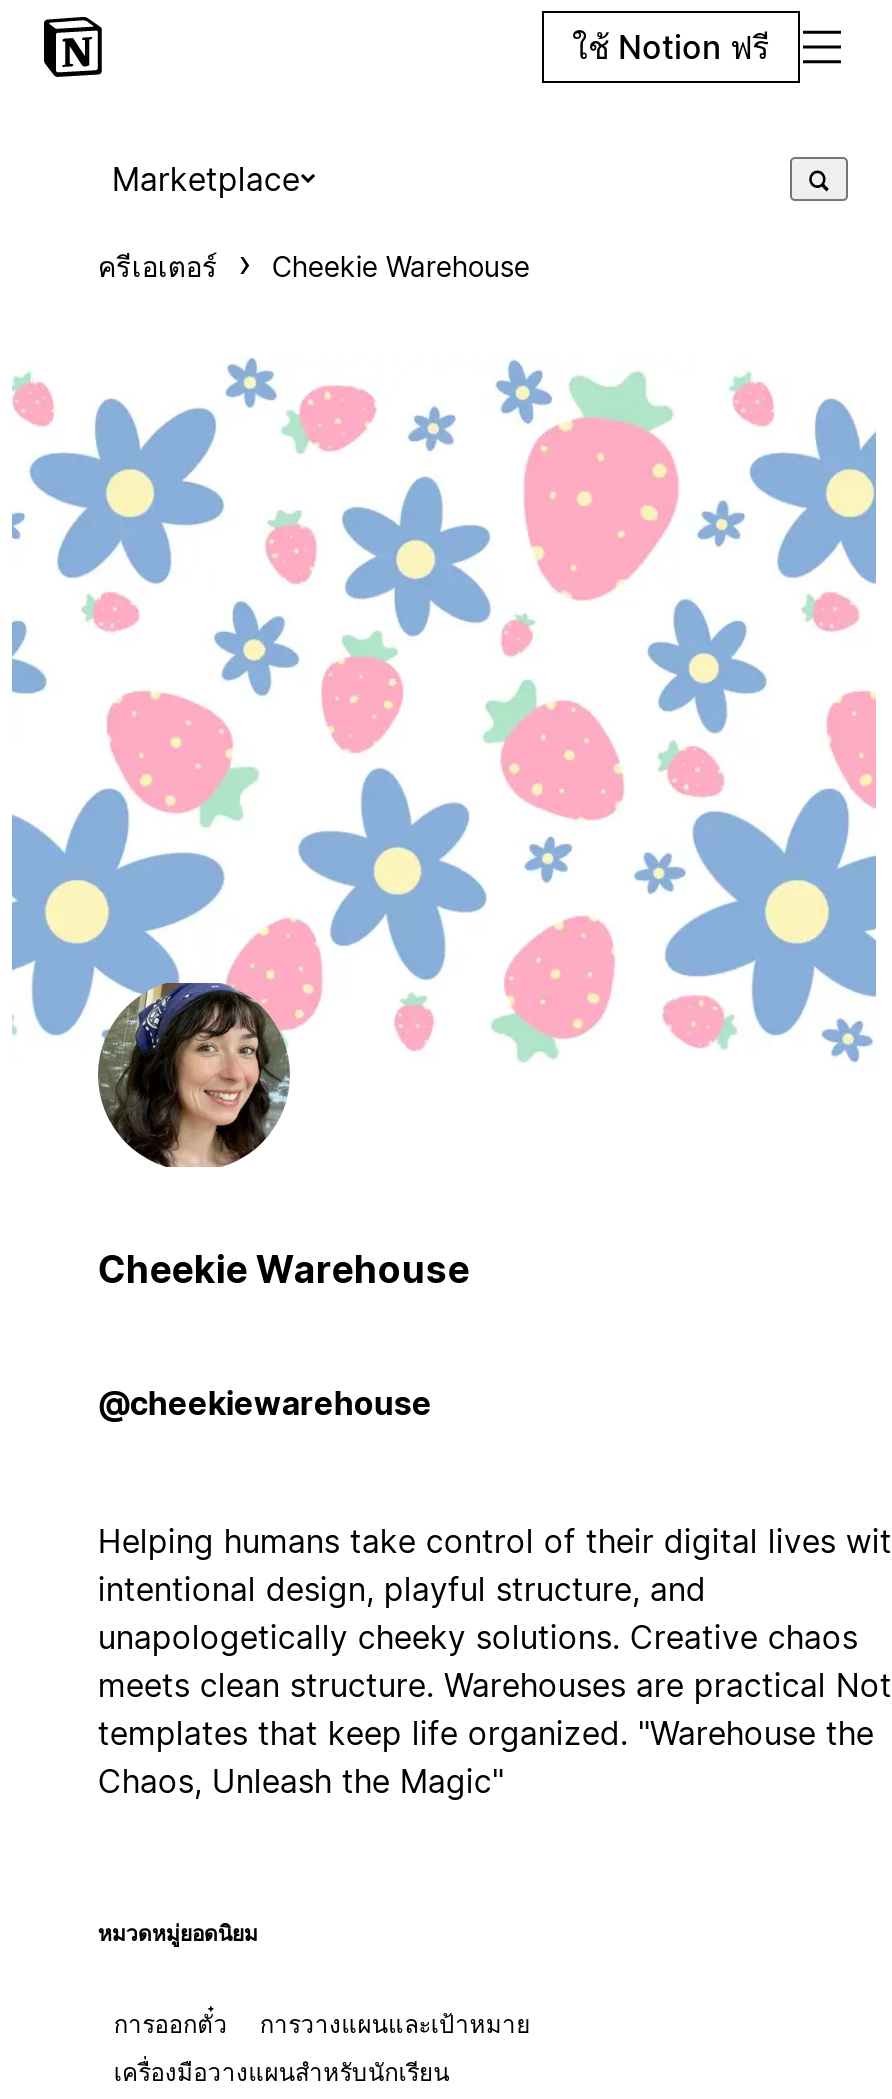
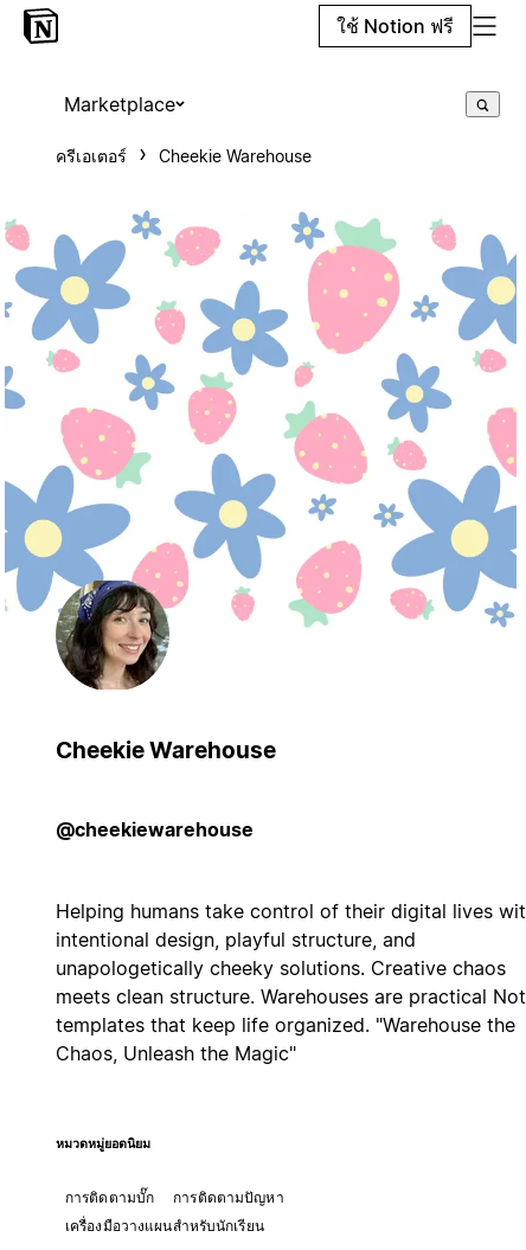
- การออกตั๋ว
- การวางแผนและเป้าหมาย
+ การติดตามบั๊ก
+ การติดตามปัญหา
